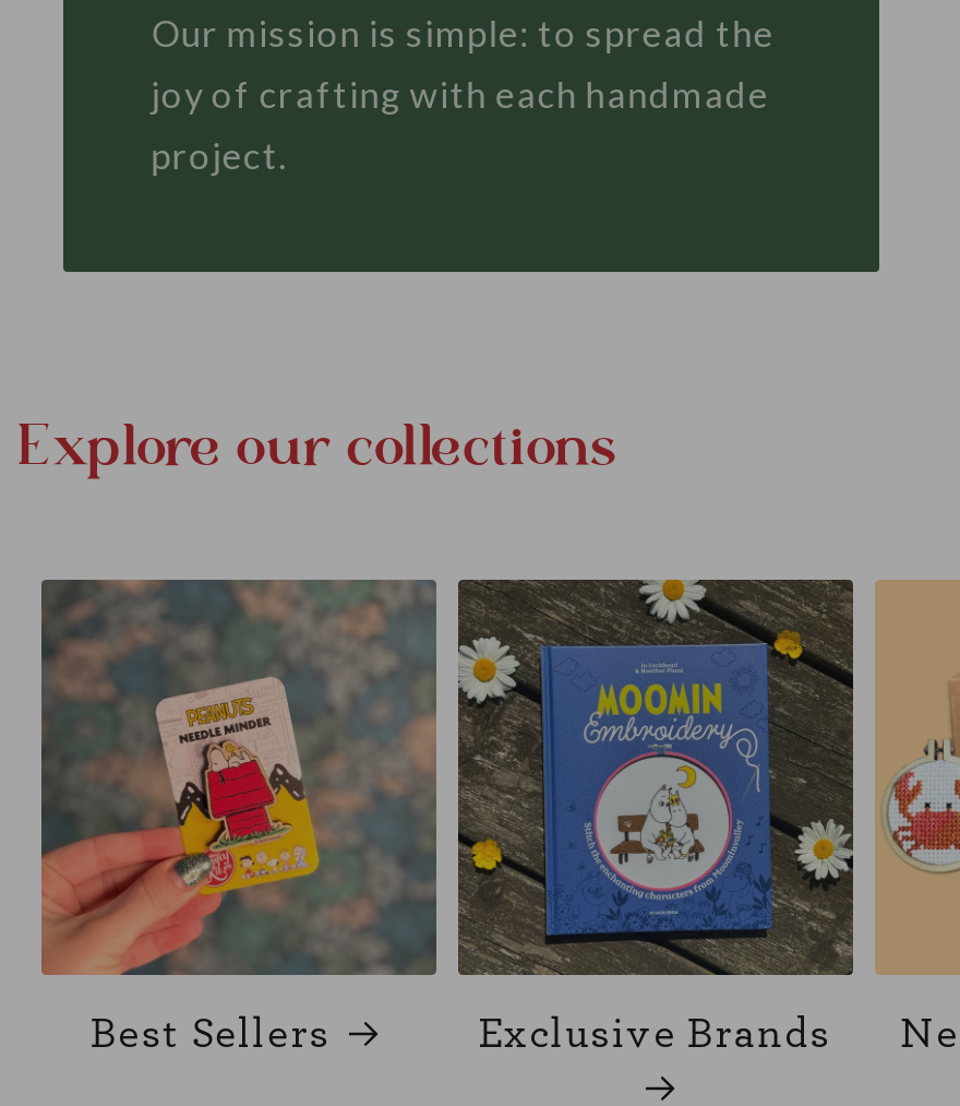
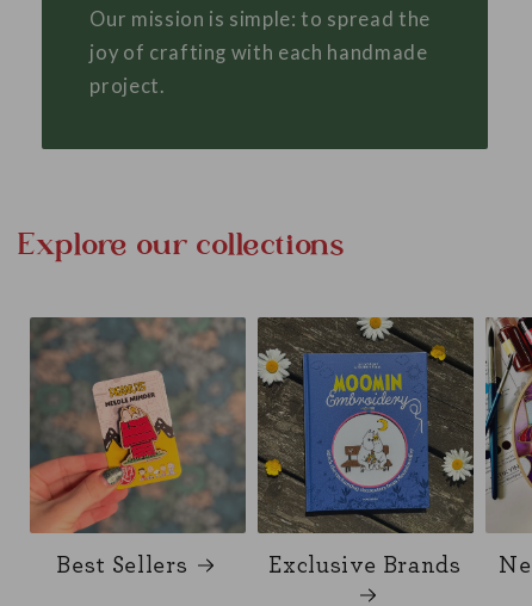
- [image]
+ [image]
